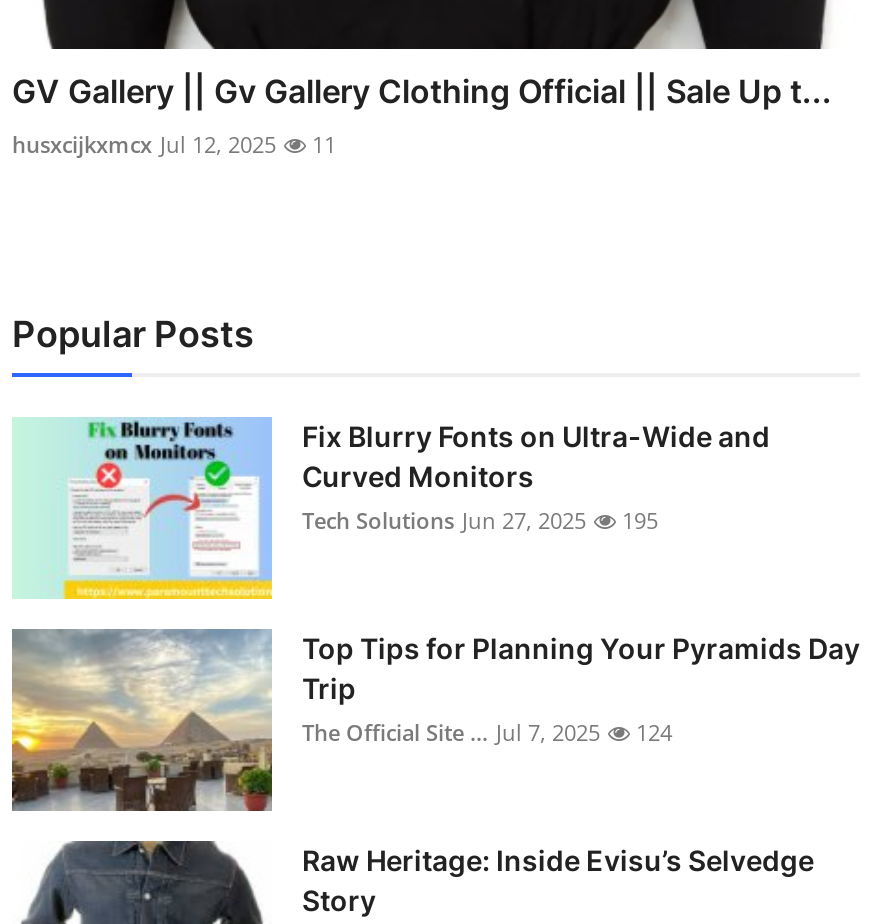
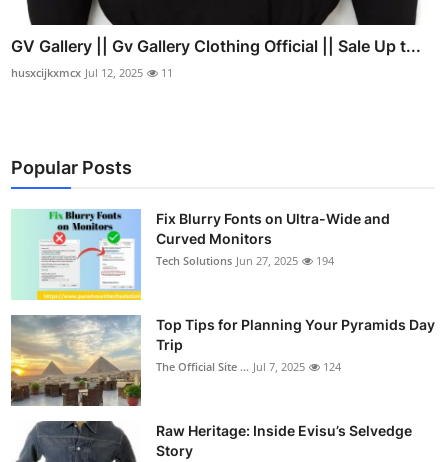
- Tech Solutions Jun 27, 2025 195
+ Tech Solutions Jun 27, 2025 194
